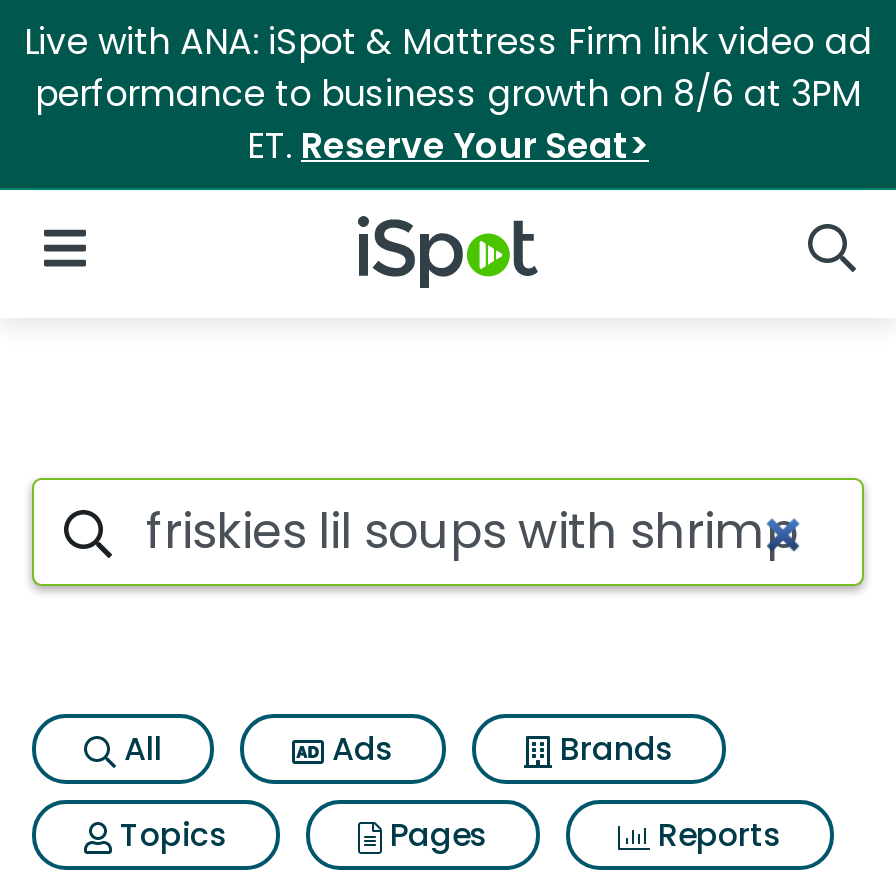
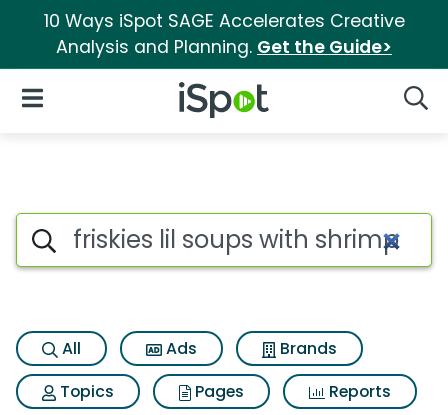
- Live with ANA: iSpot & Mattress Firm link video ad
- performance to business growth on 8/6 at 3PM
- ET. Reserve Your Seat>
+ 10 Ways iSpot SAGE Accelerates Creative
+ Analysis and Planning. Get the Guide>
